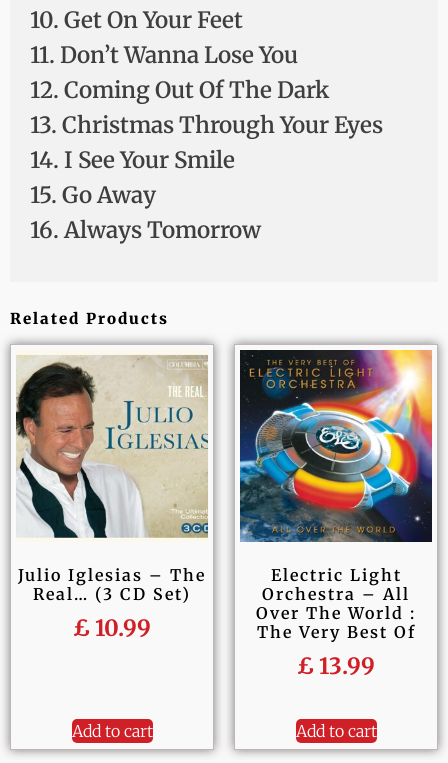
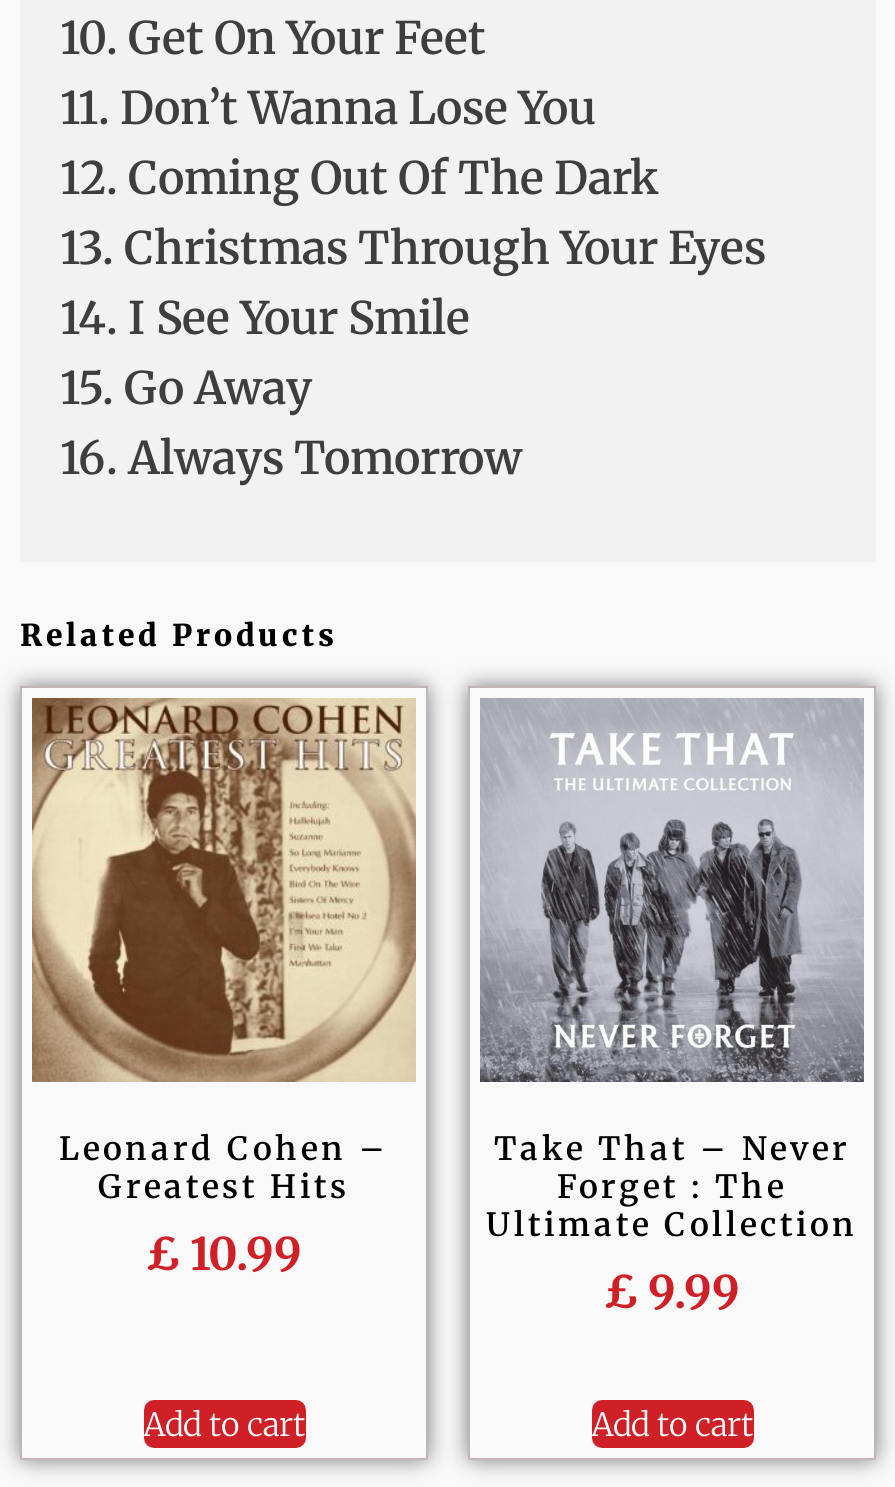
- [image]
- Julio Iglesias – The
- Real… (3 CD Set)
+ [image]
+ Leonard Cohen –
+ Greatest Hits

- [image]
- Electric Light
- Orchestra – All
- Over The World :
- The Very Best Of
- £13.99
+ [image]
+ Take That – Never
+ Forget : The
+ Ultimate Collection
+ £9.99
